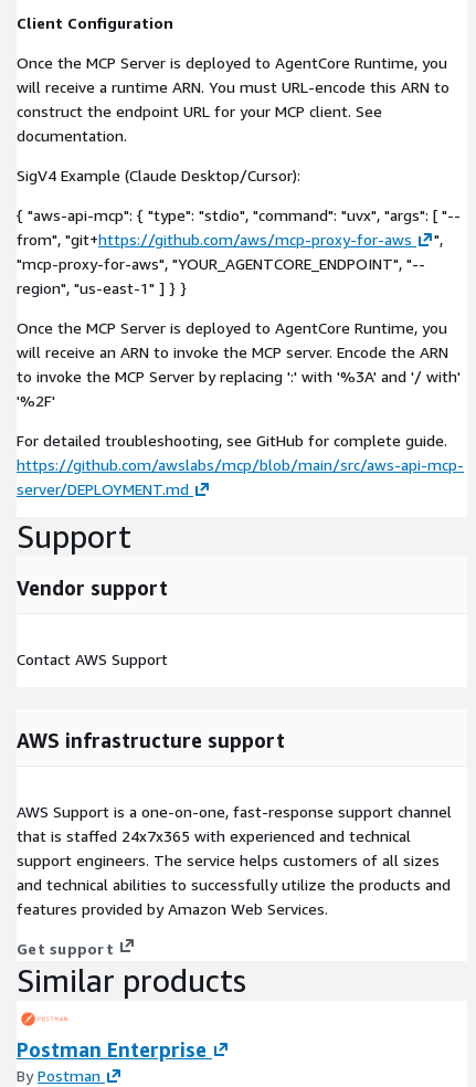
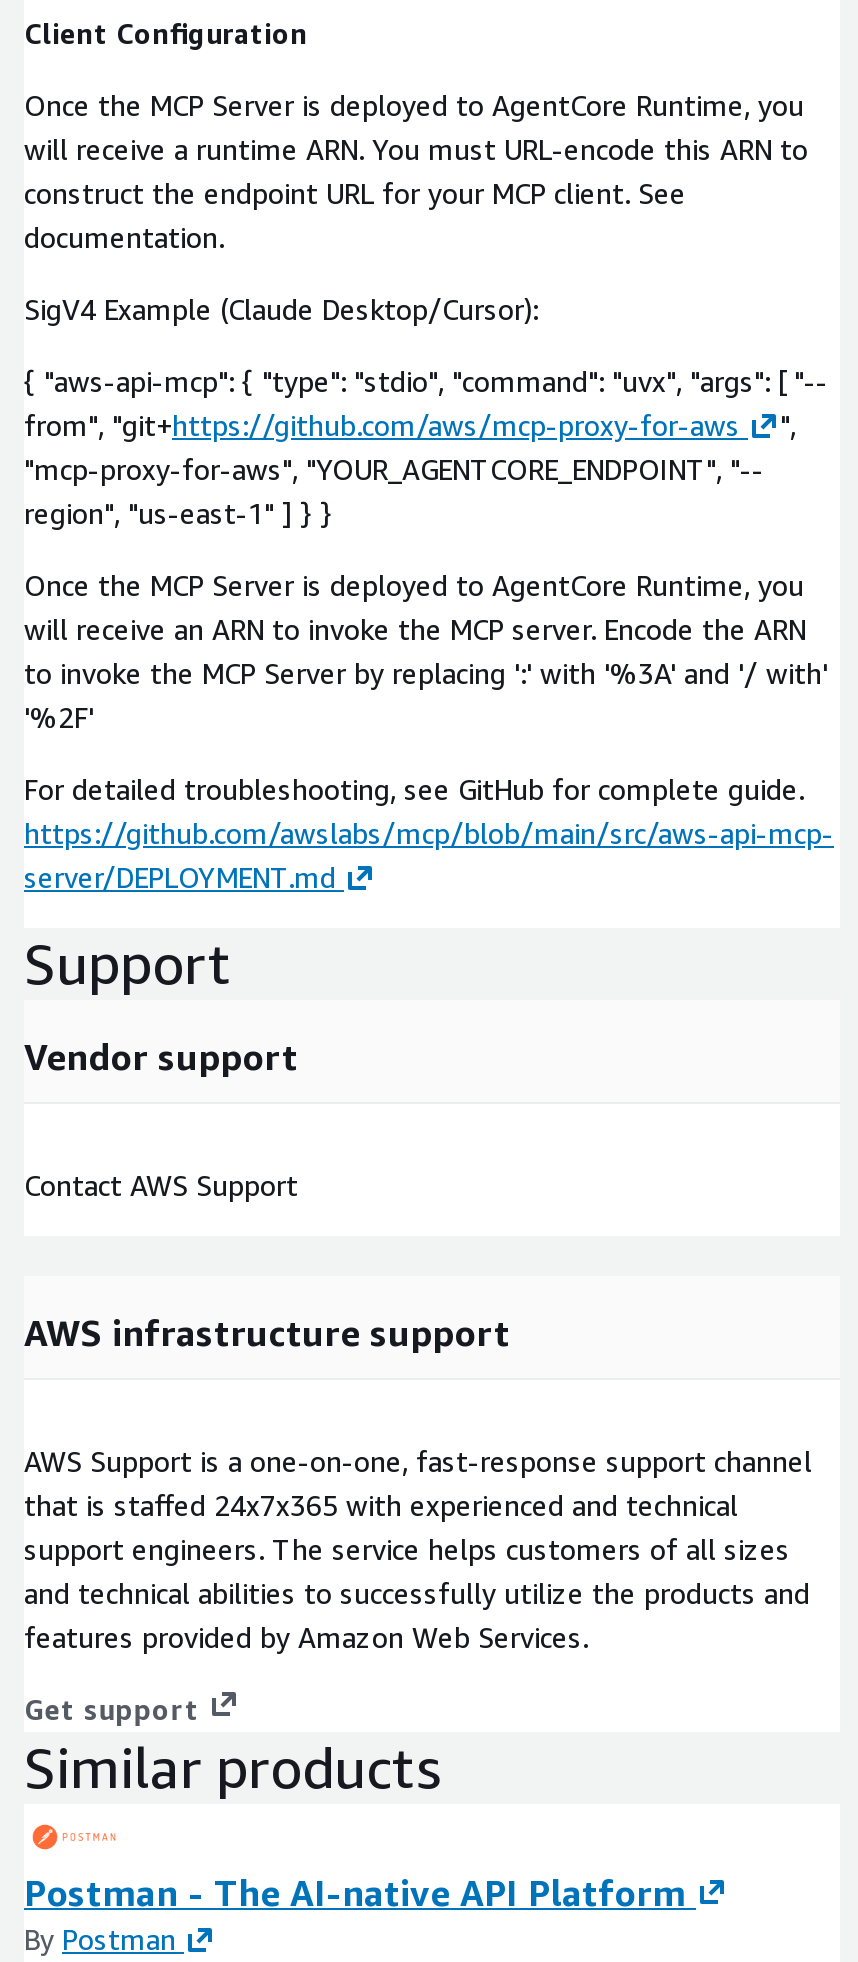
- Postman Enterprise
+ Postman - The AI-native API Platform
